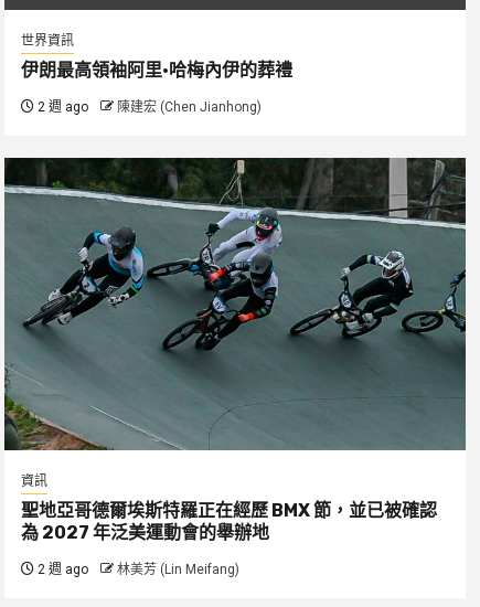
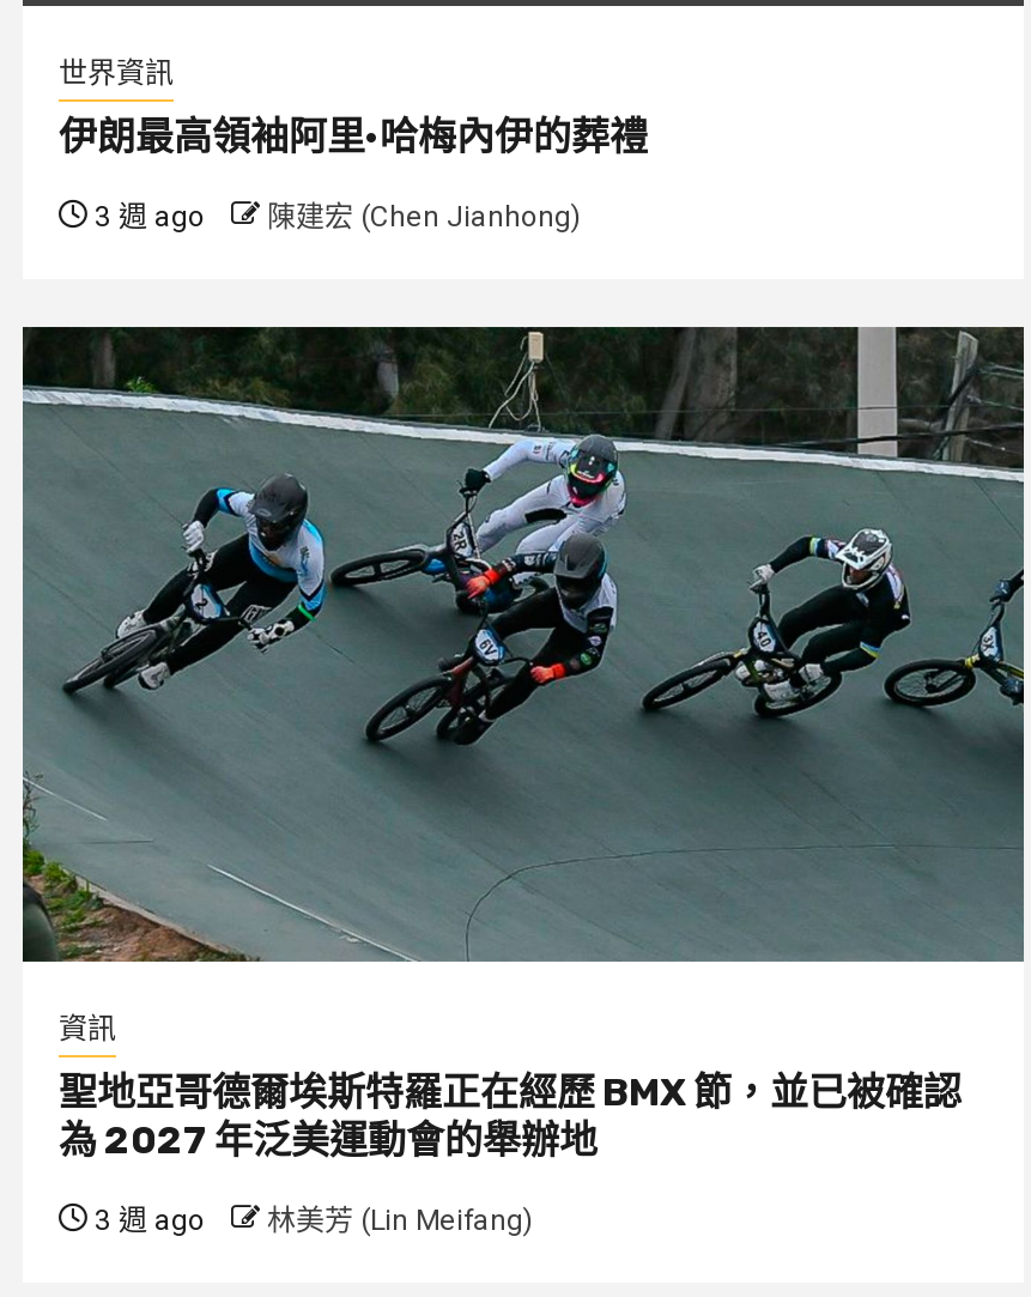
- 2 週 ago 陳建宏 (Chen Jianhong)
+ 3 週 ago 陳建宏 (Chen Jianhong)

- 2 週 ago 林美芳 (Lin Meifang)
+ 3 週 ago 林美芳 (Lin Meifang)
